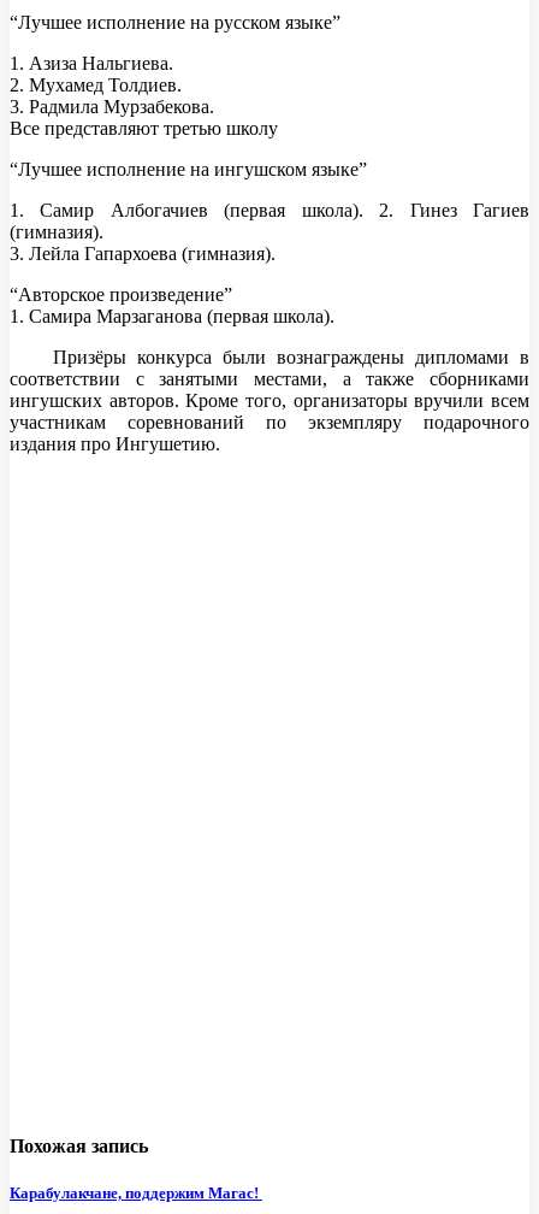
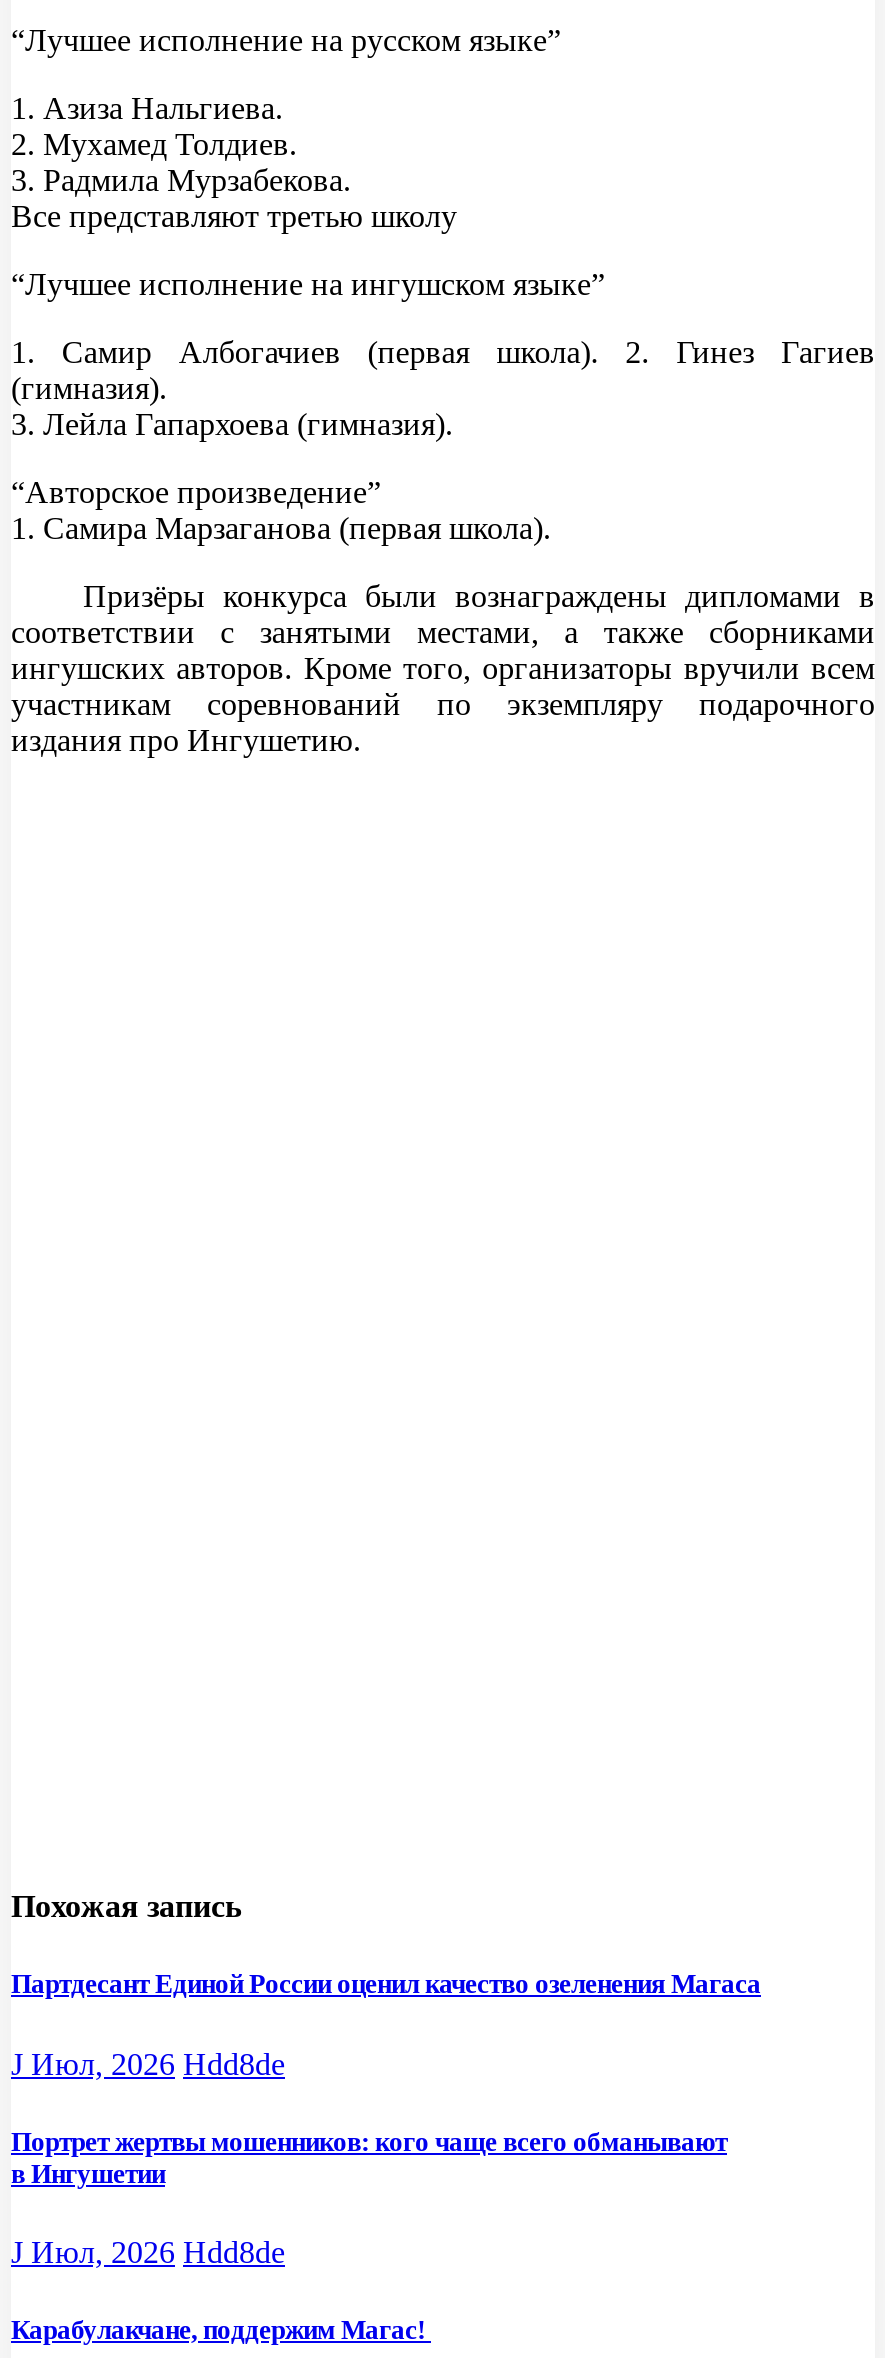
+ Партдесант Единой России оценил качество озеленения Магаса
+ J Июл, 2026 Hdd8de
+ Портрет жертвы мошенников: кого чаще всего обманывают
+ в Ингушетии
+ J Июл, 2026 Hdd8de
